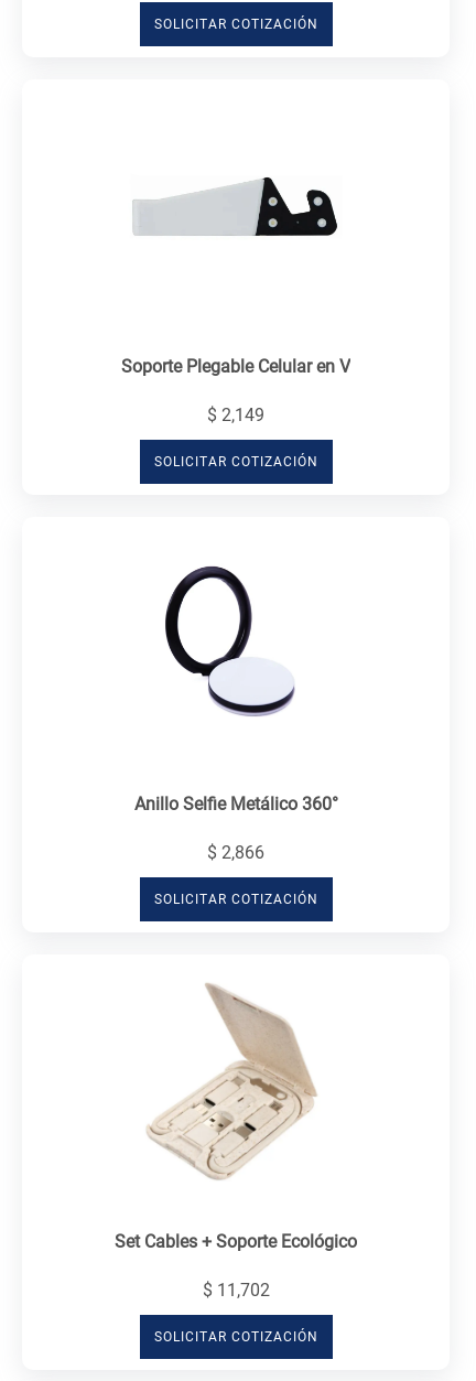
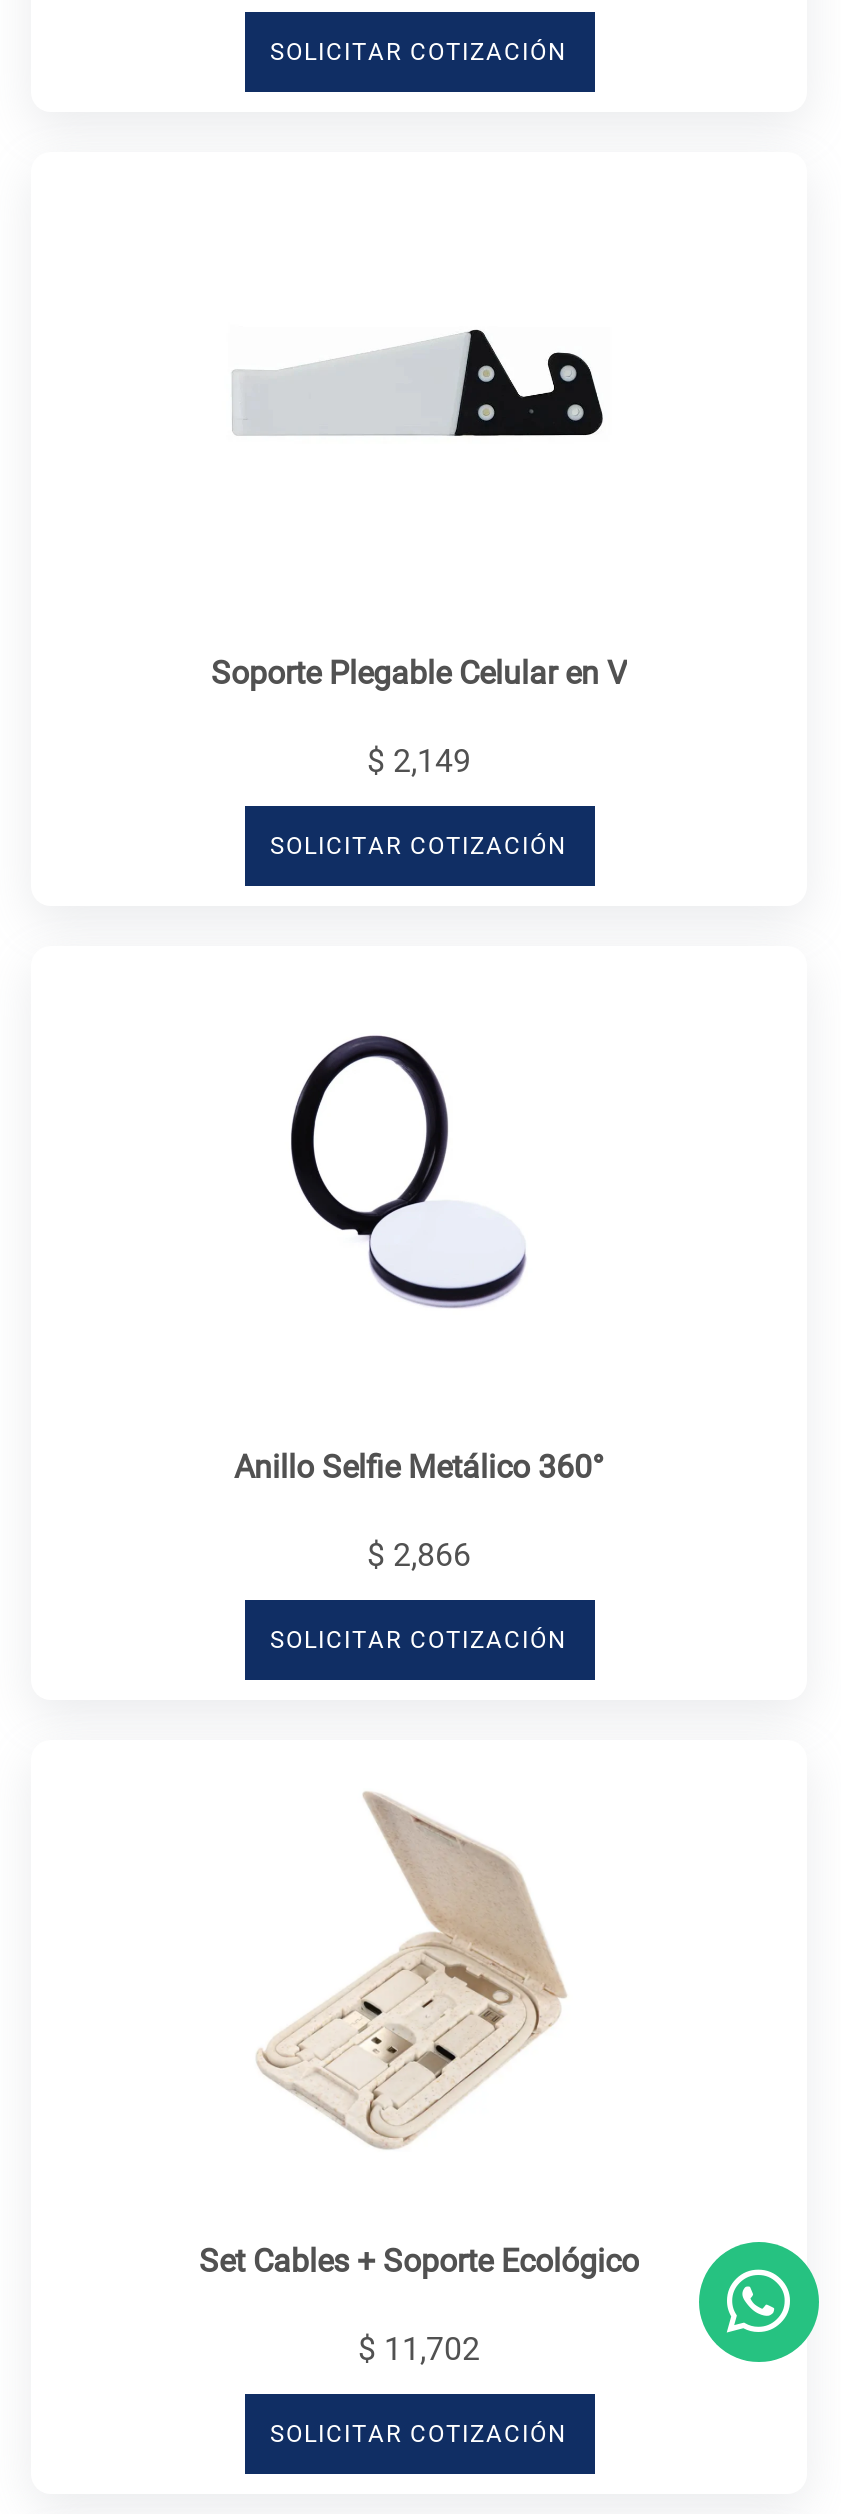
+ [image]
